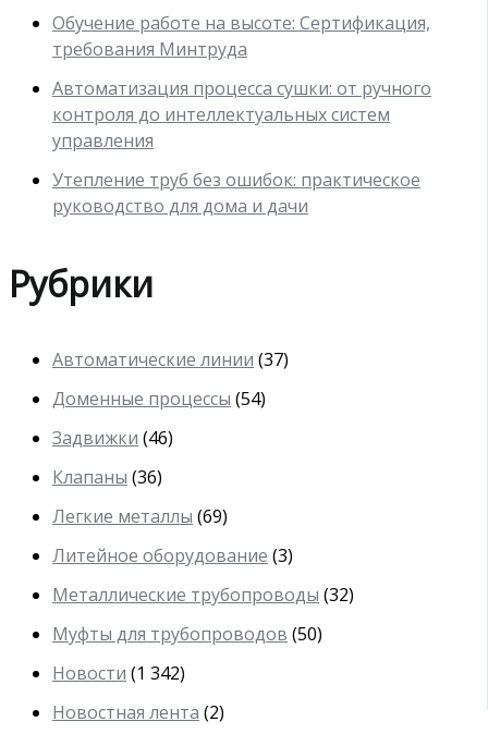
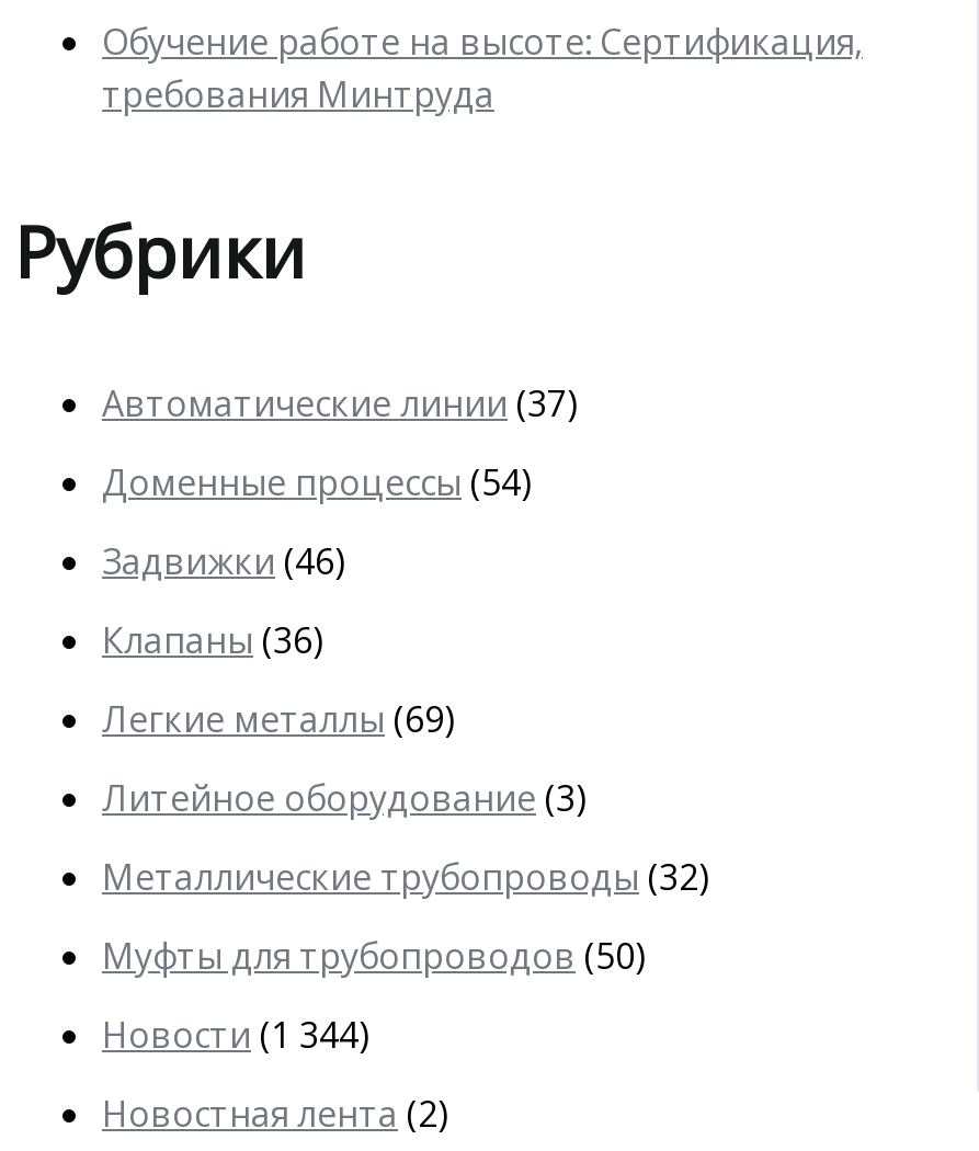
- Автоматизация процесса сушки: от ручного
- контроля до интеллектуальных систем
- управления
- Утепление труб без ошибок: практическое
- руководство для дома и дачи

- Новости (1 342)
+ Новости (1 344)
